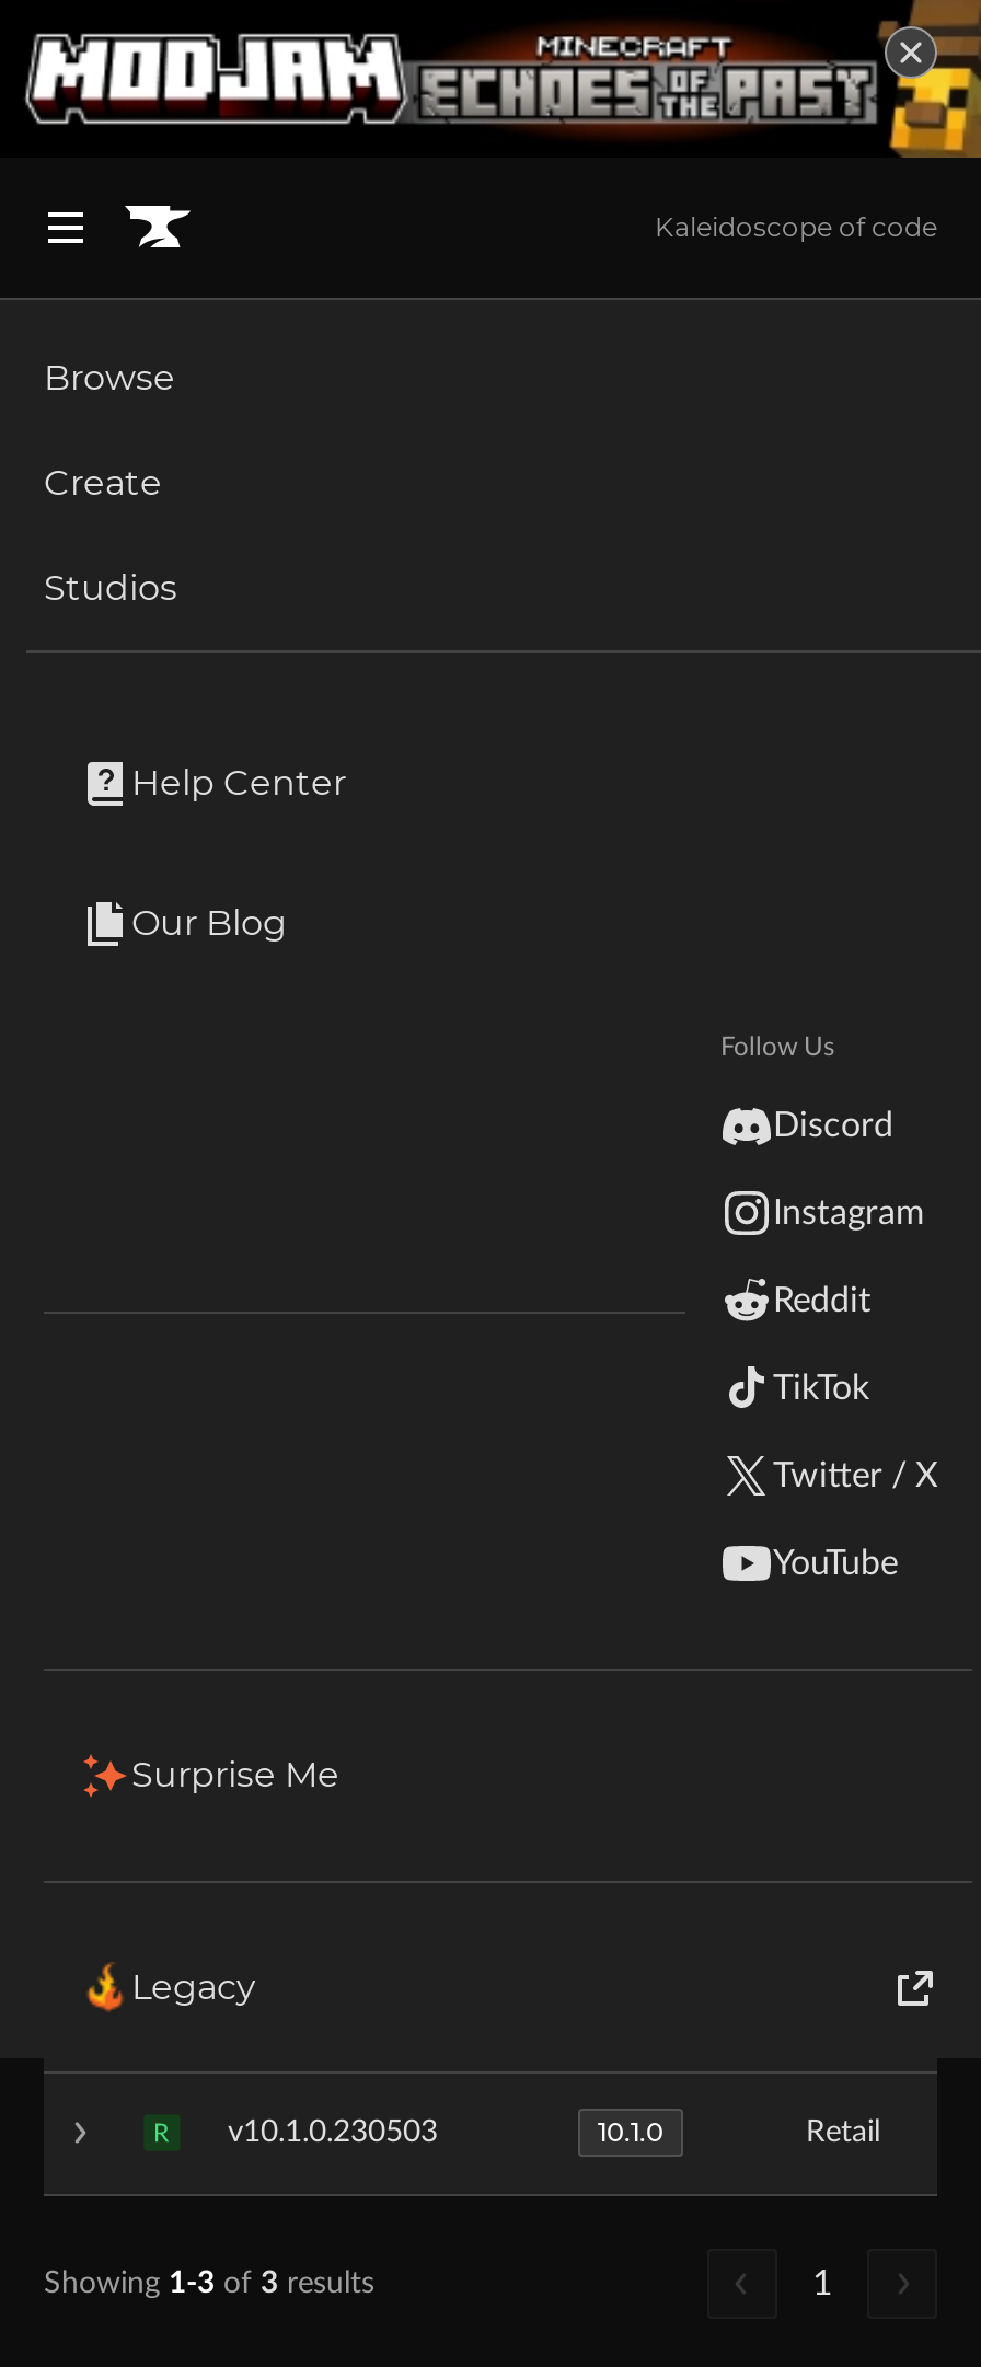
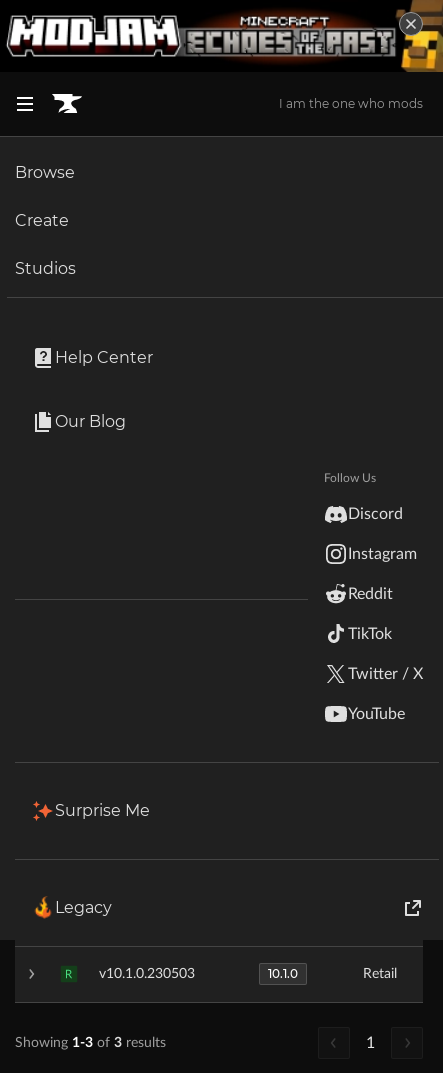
- Kaleidoscope of code
+ I am the one who mods
